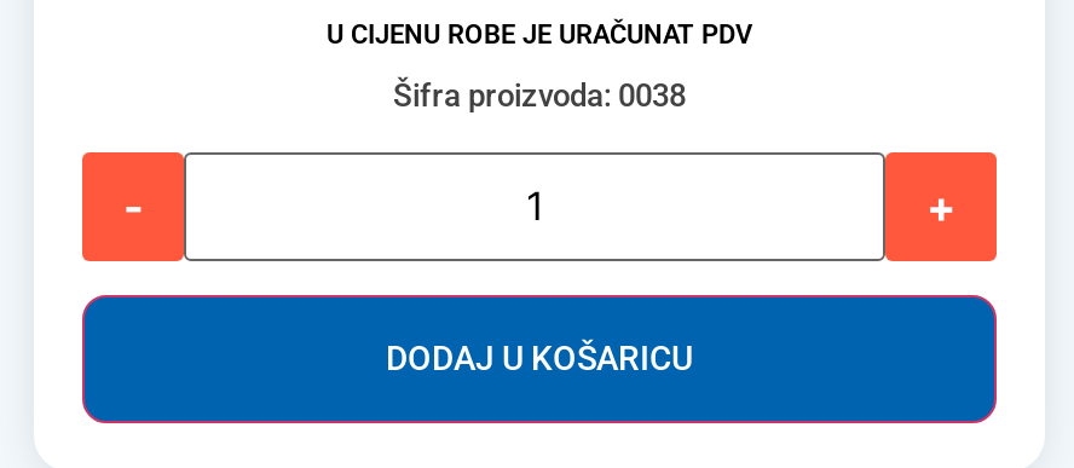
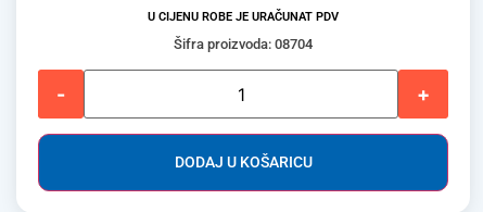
- Šifra proizvoda: 0038
+ Šifra proizvoda: 08704
